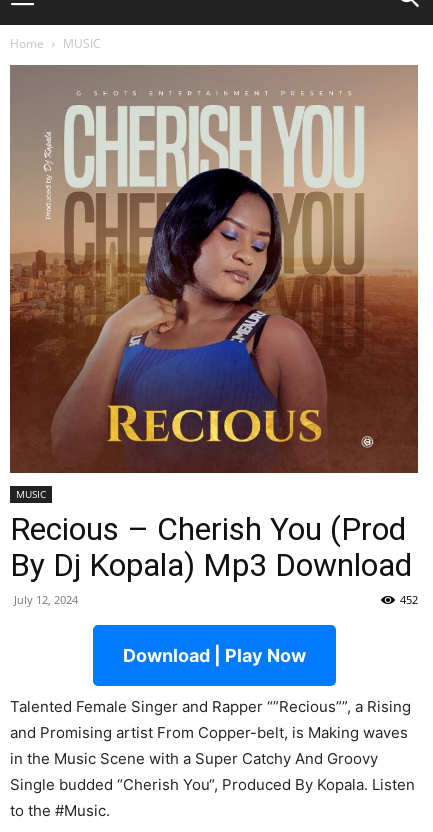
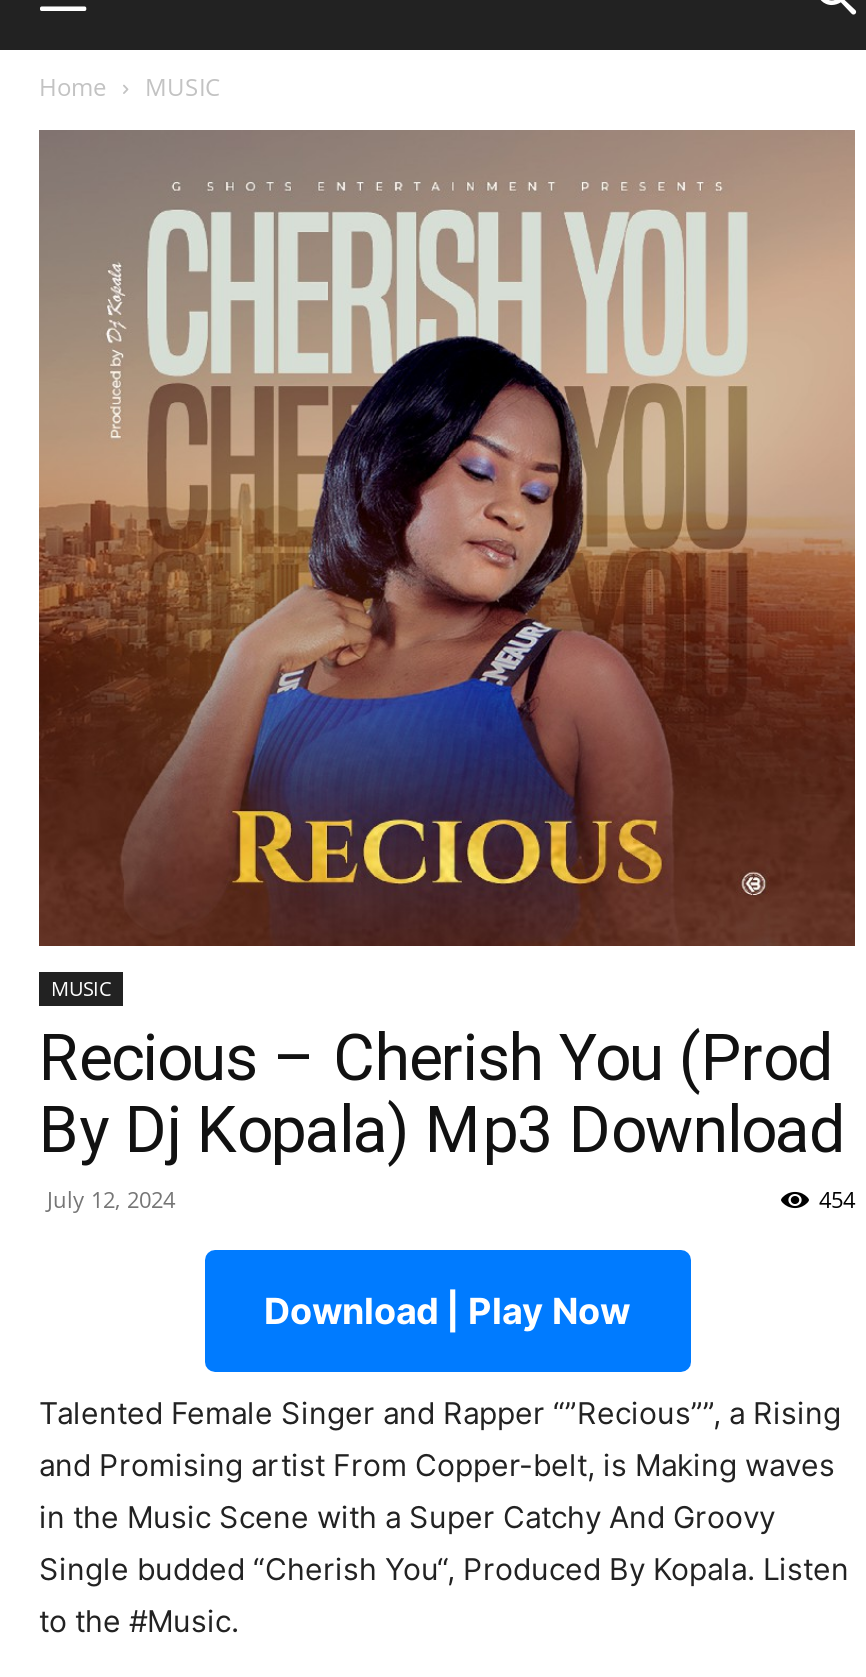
- 452
+ 454
